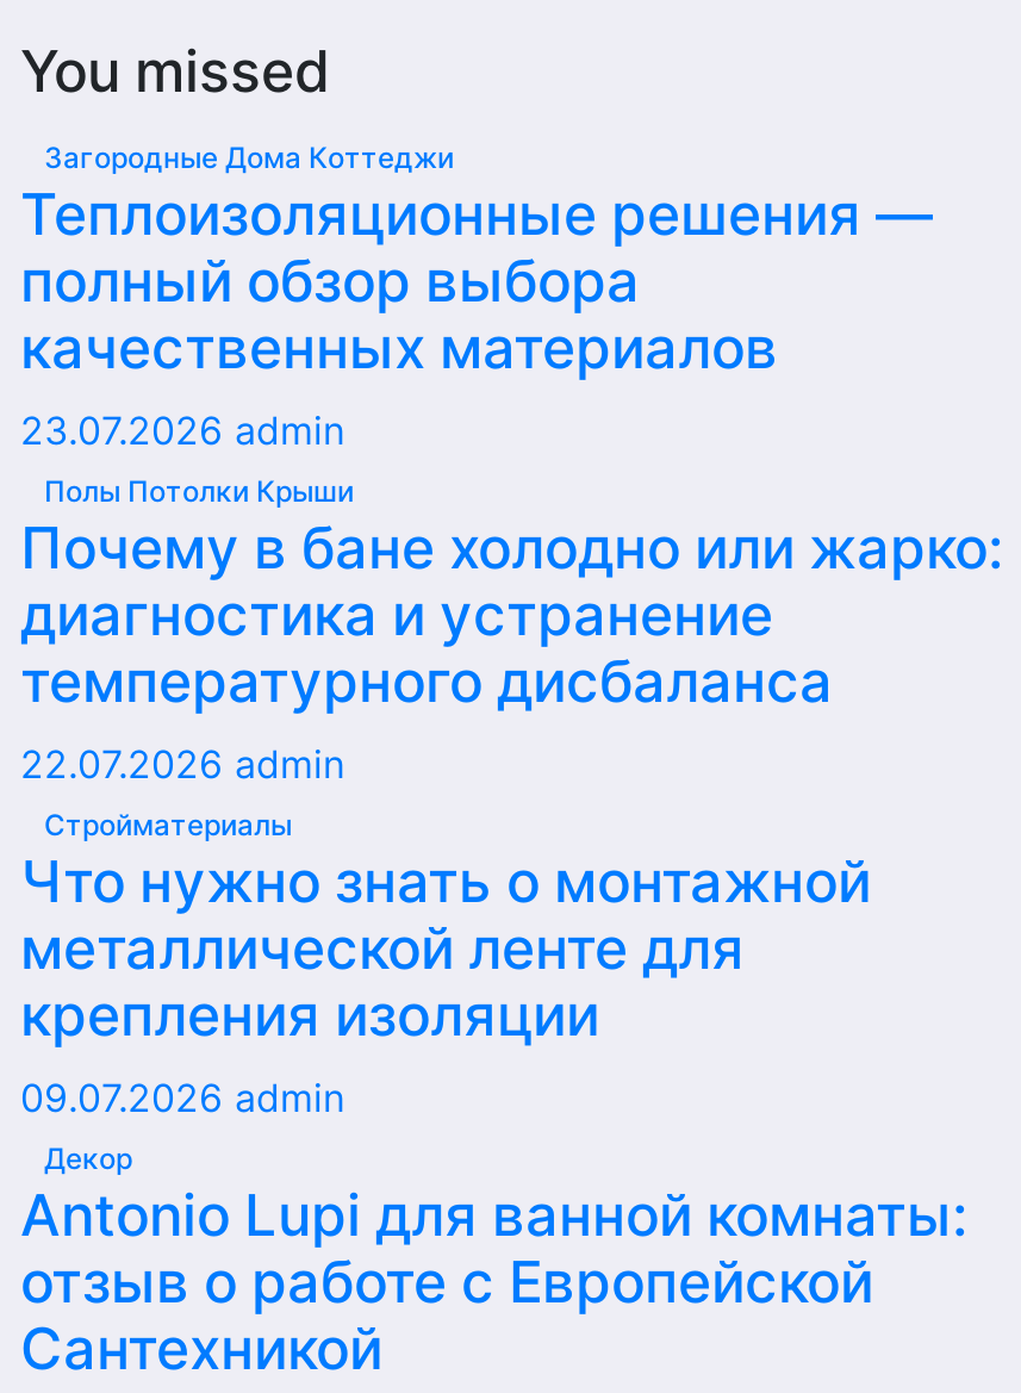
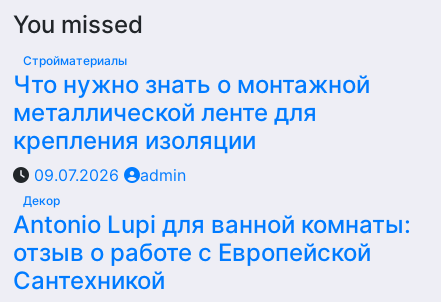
- Загородные Дома Коттеджи
- Теплоизоляционные решения —
- полный обзор выбора
- качественных материалов
- 23.07.2026 admin
- Полы Потолки Крыши
- Почему в бане холодно или жарко:
- диагностика и устранение
- температурного дисбаланса
- 22.07.2026 admin
